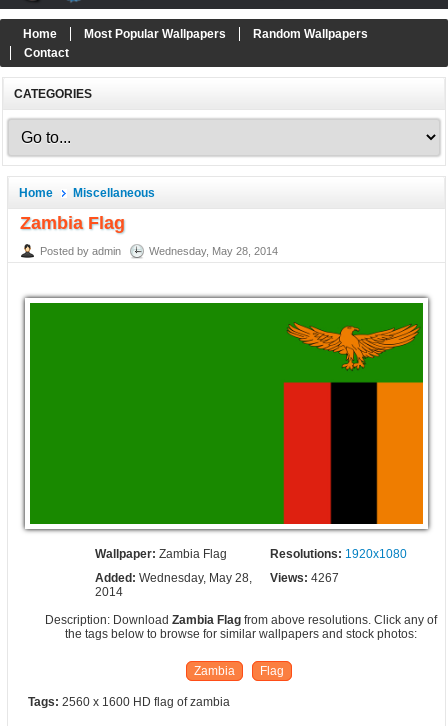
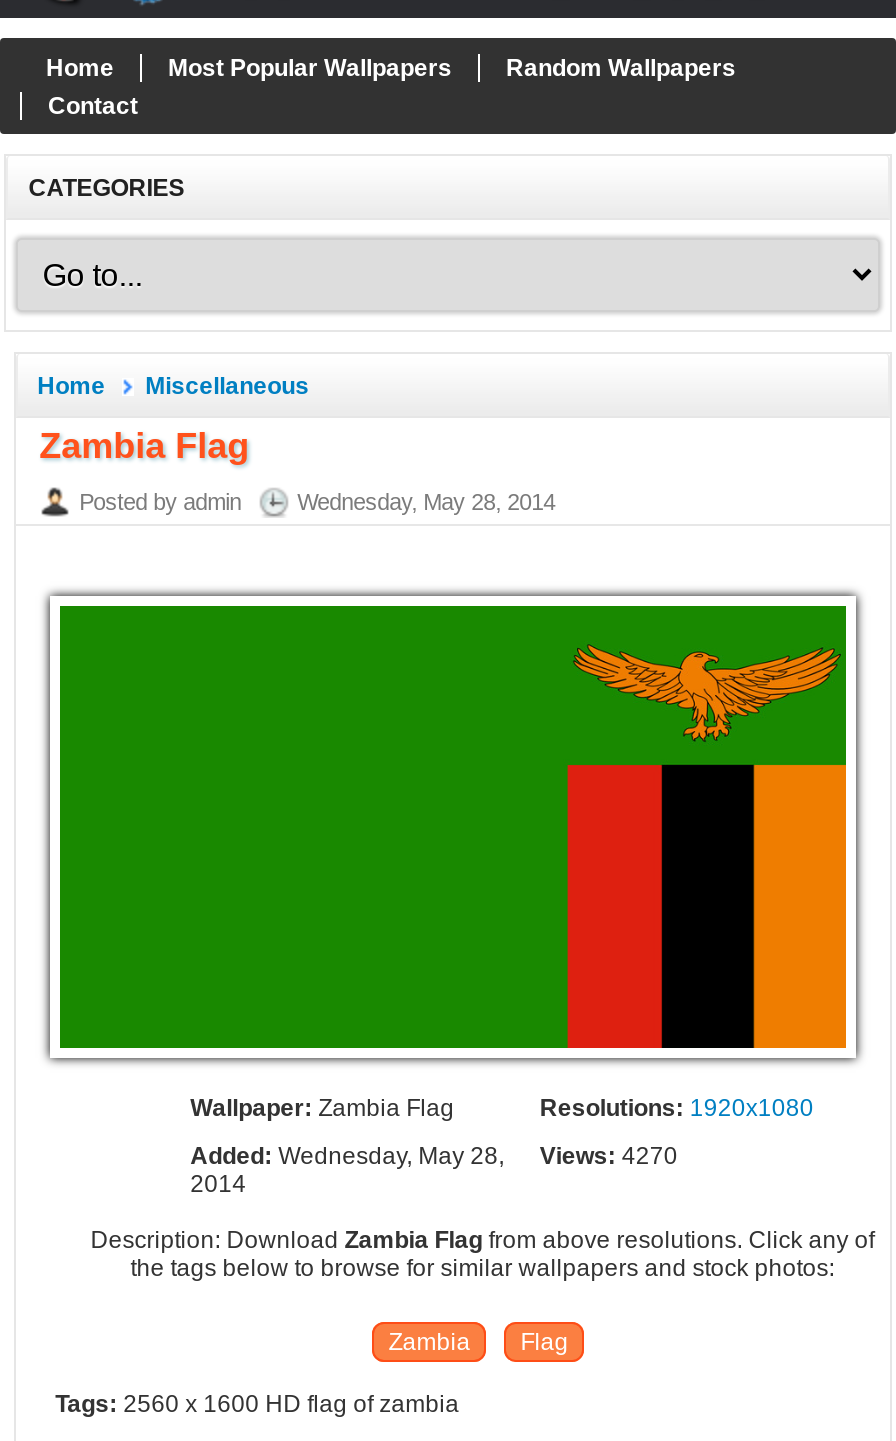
- Added: Wednesday, May 28, Views: 4267
+ Added: Wednesday, May 28, Views: 4270
